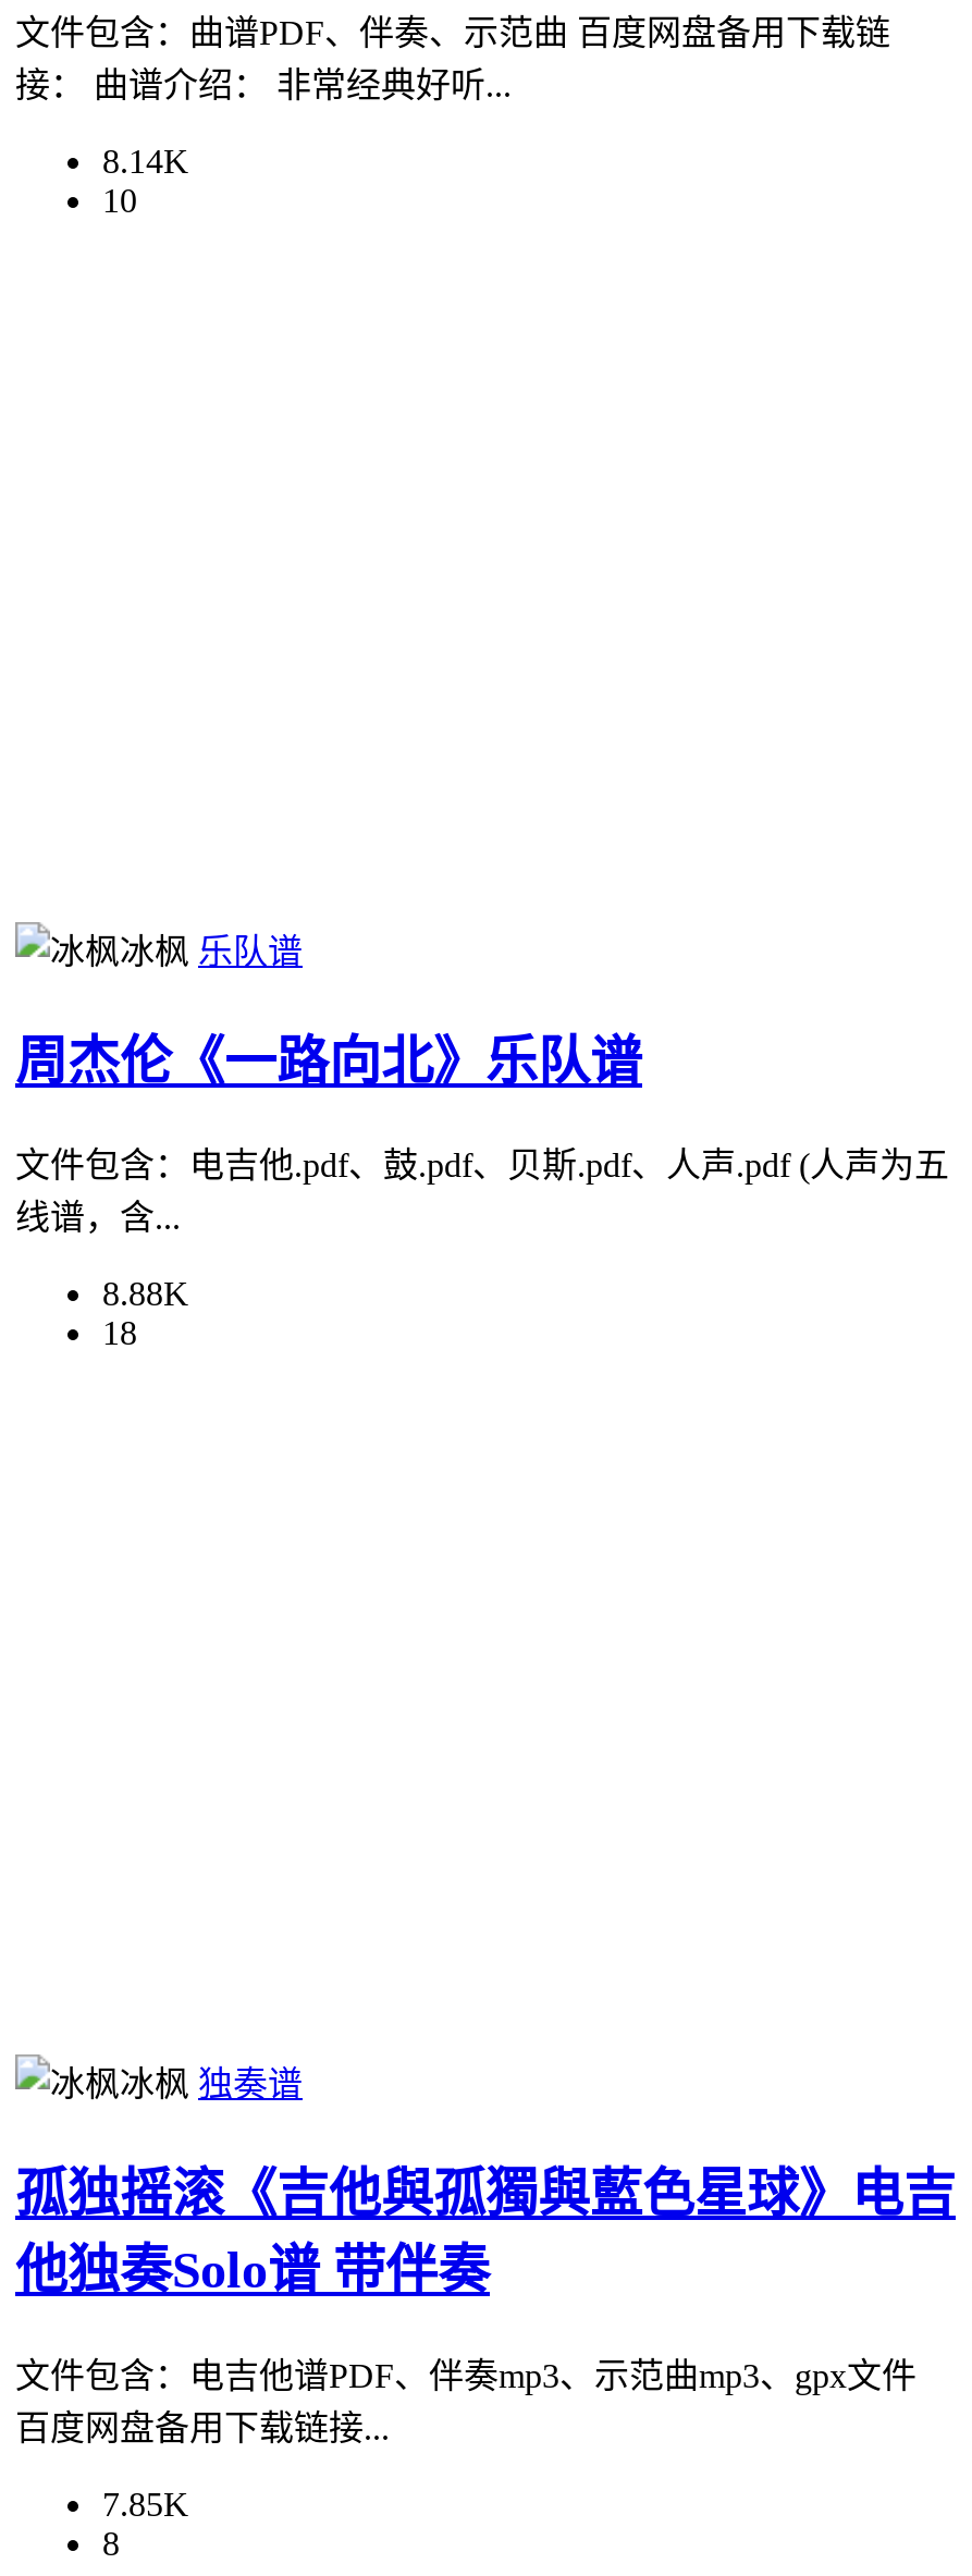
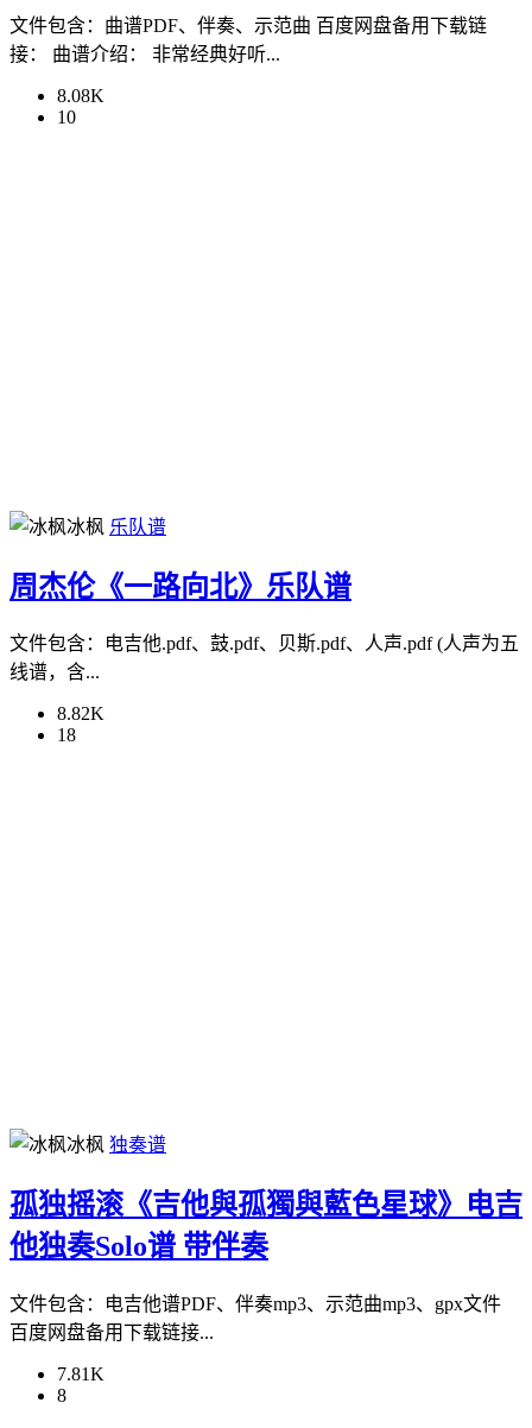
- 8.14K
+ 8.08K

- 8.88K
+ 8.82K

- 7.85K
+ 7.81K
